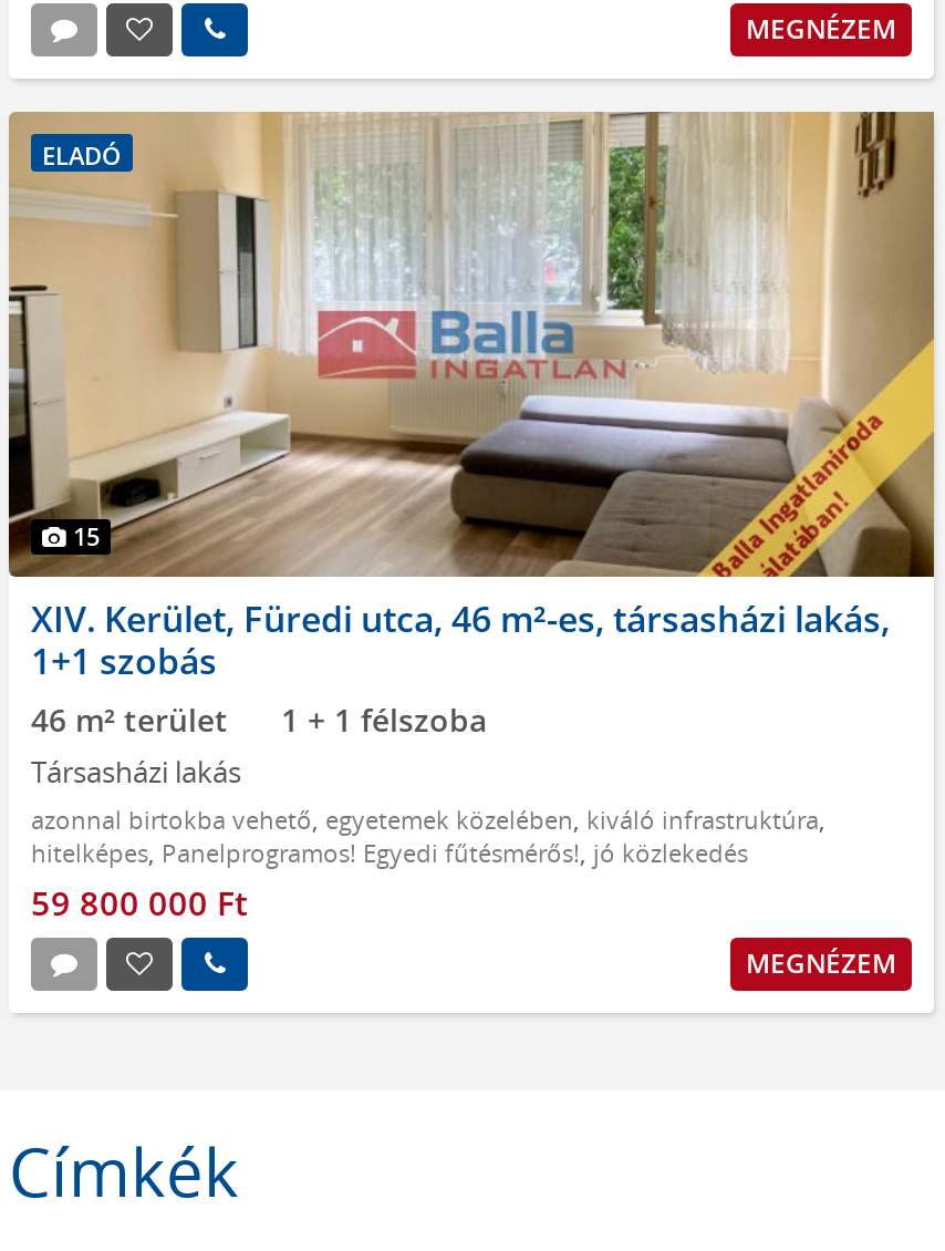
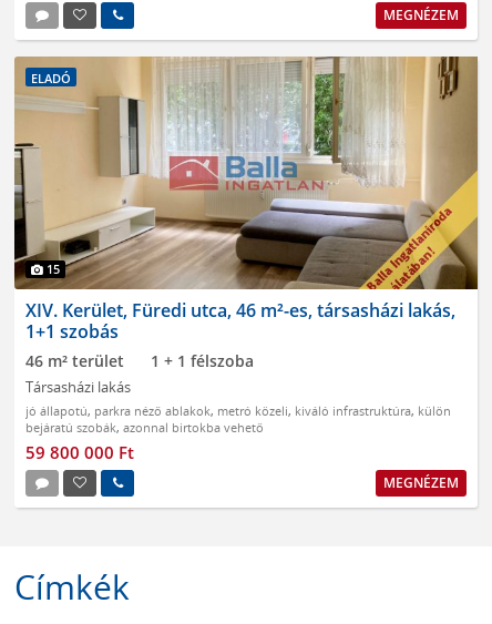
- azonnal birtokba vehető, egyetemek közelében, kiváló infrastruktúra,
- hitelképes, Panelprogramos! Egyedi fűtésmérős!, jó közlekedés
+ jó állapotú, parkra néző ablakok, metró közeli, kiváló infrastruktúra, külön
+ bejáratú szobák, azonnal birtokba vehető
